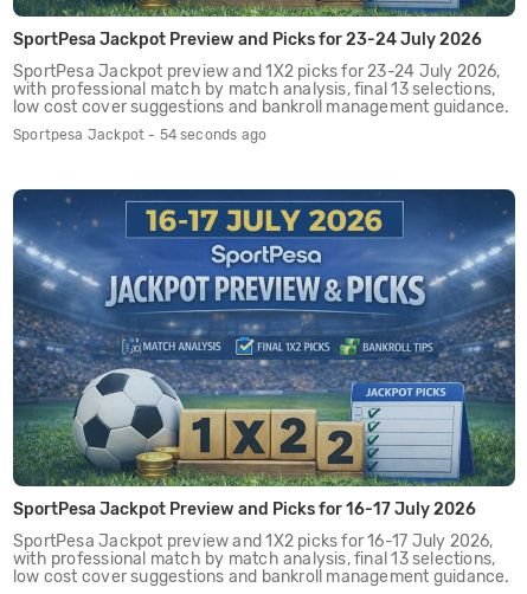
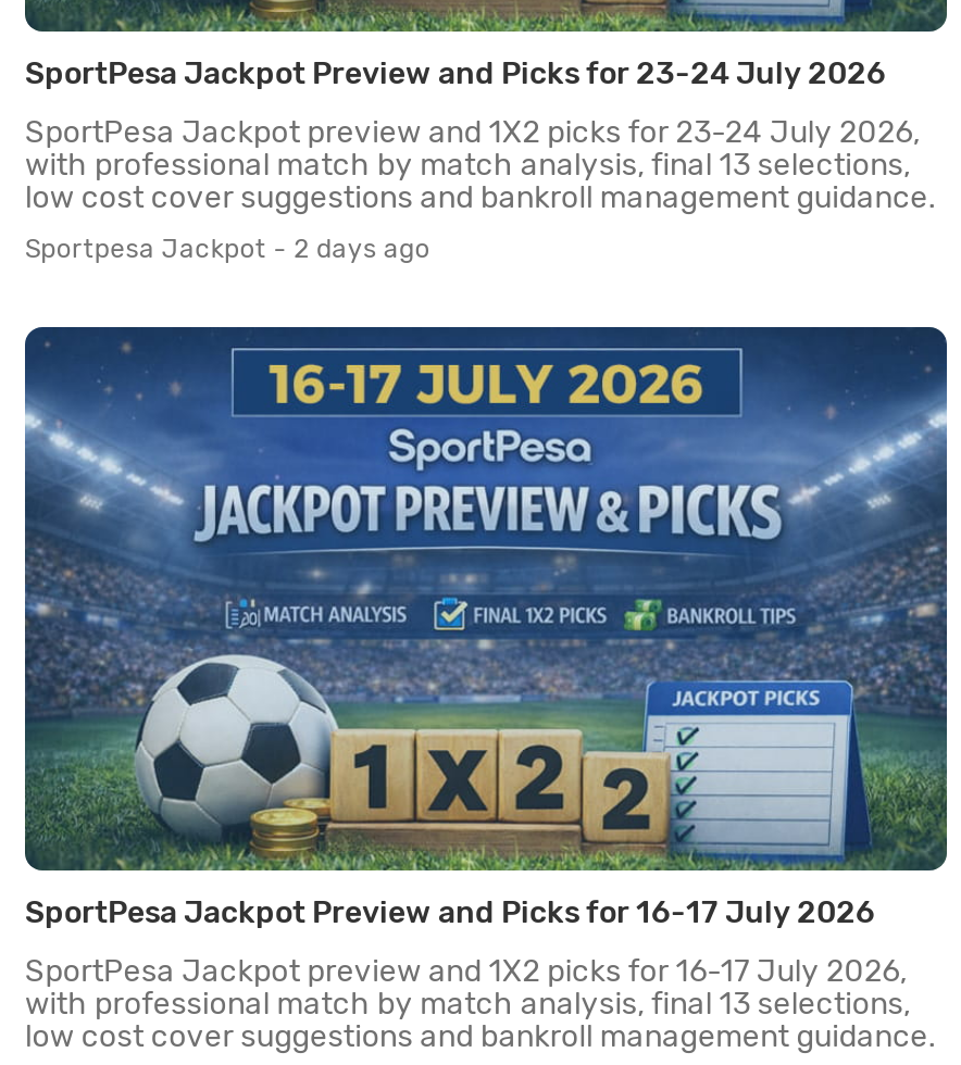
- Sportpesa Jackpot - 54 seconds ago
+ Sportpesa Jackpot - 2 days ago
